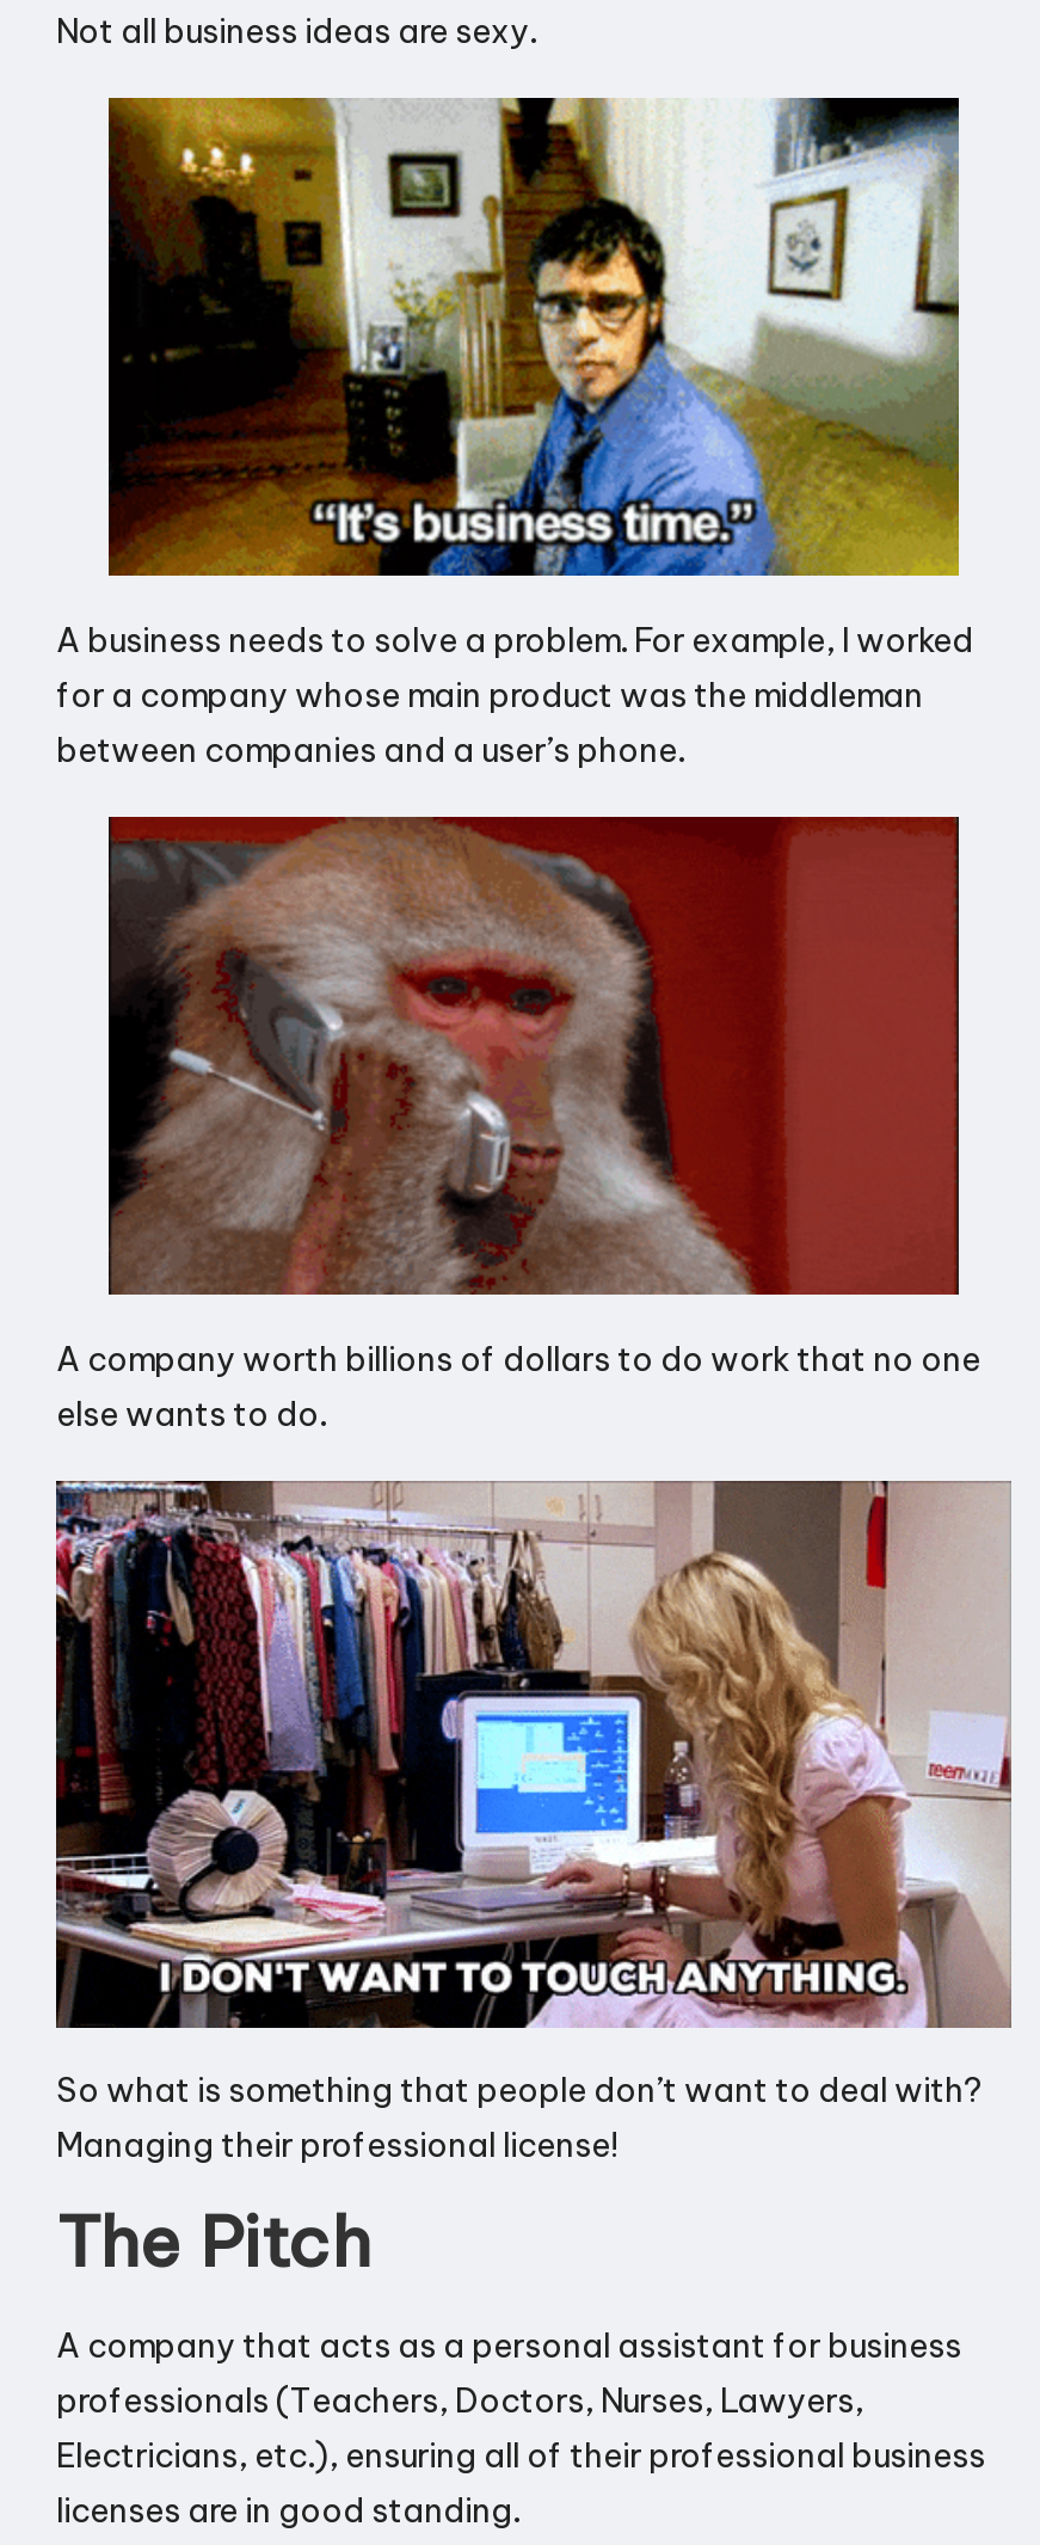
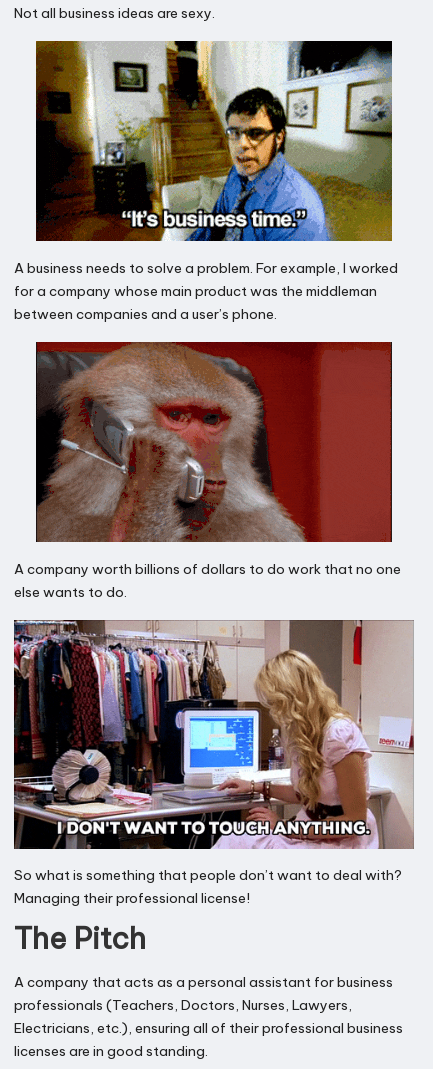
- [image]
+ [image]
